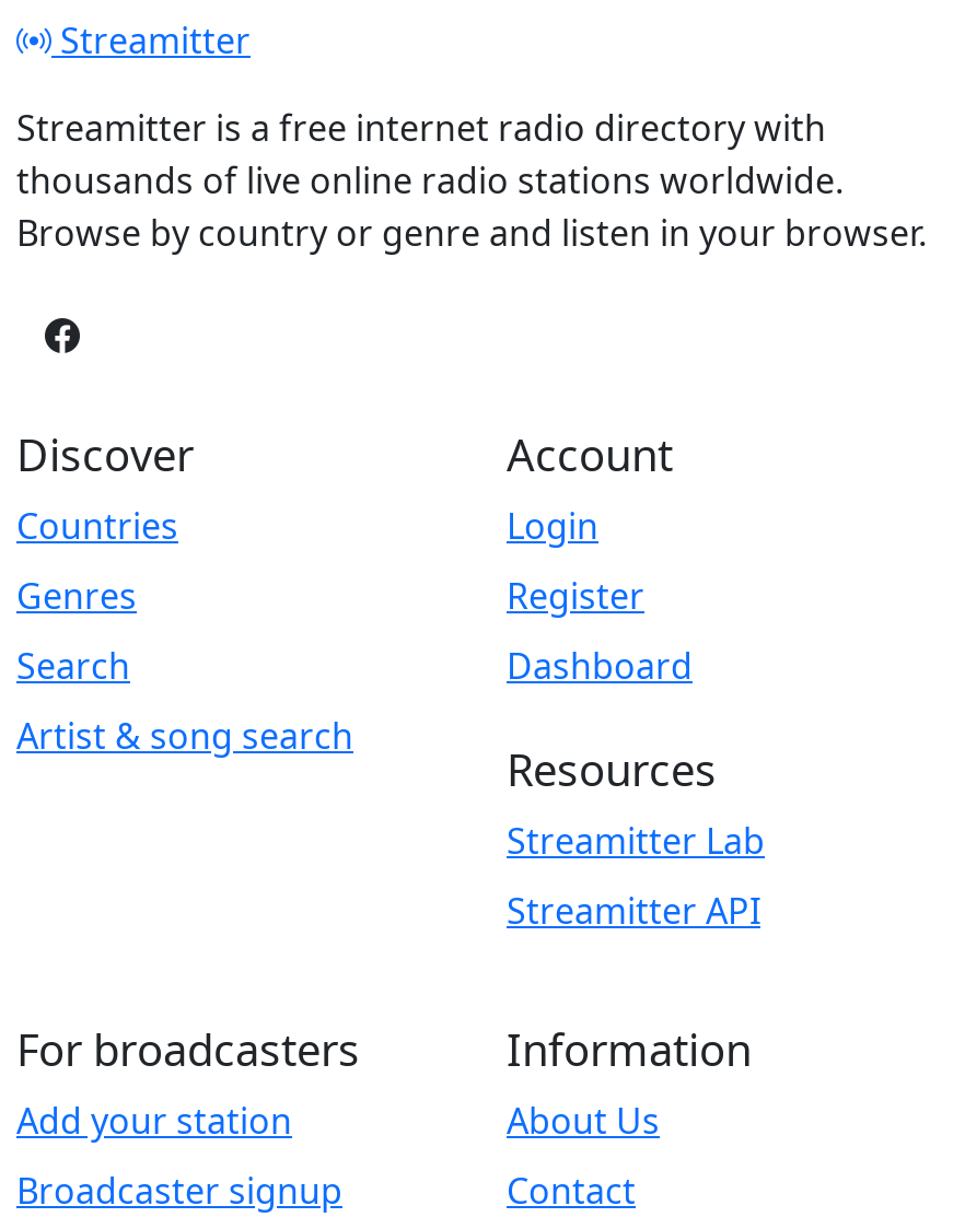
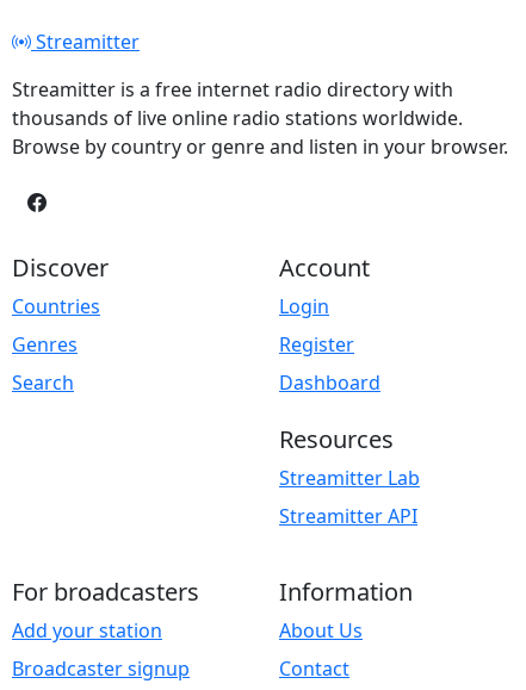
- Artist & song search
